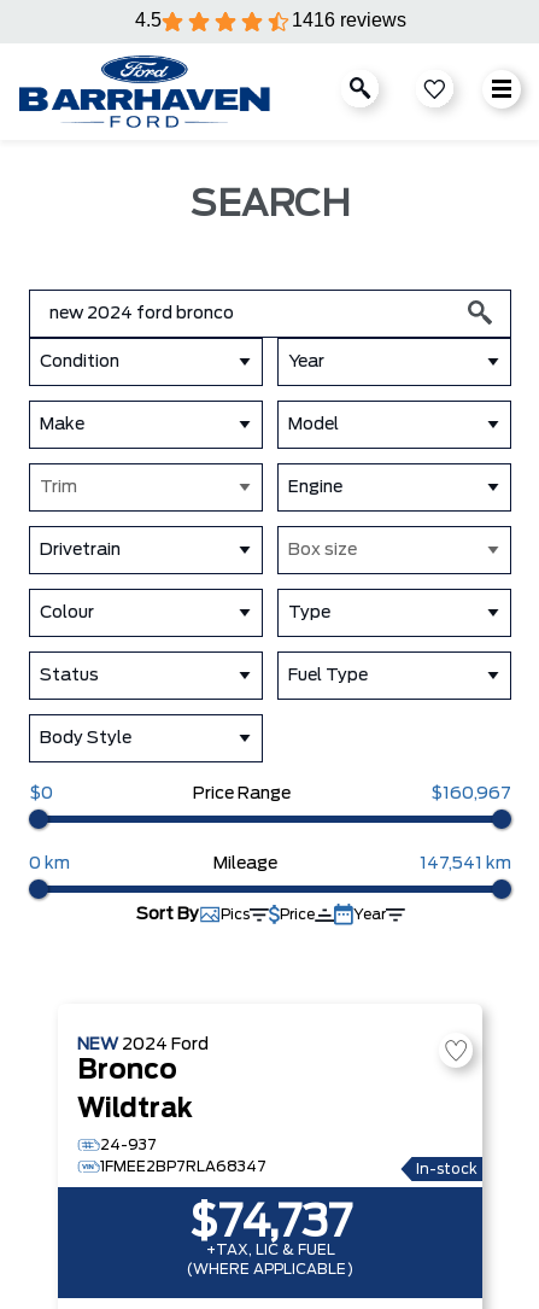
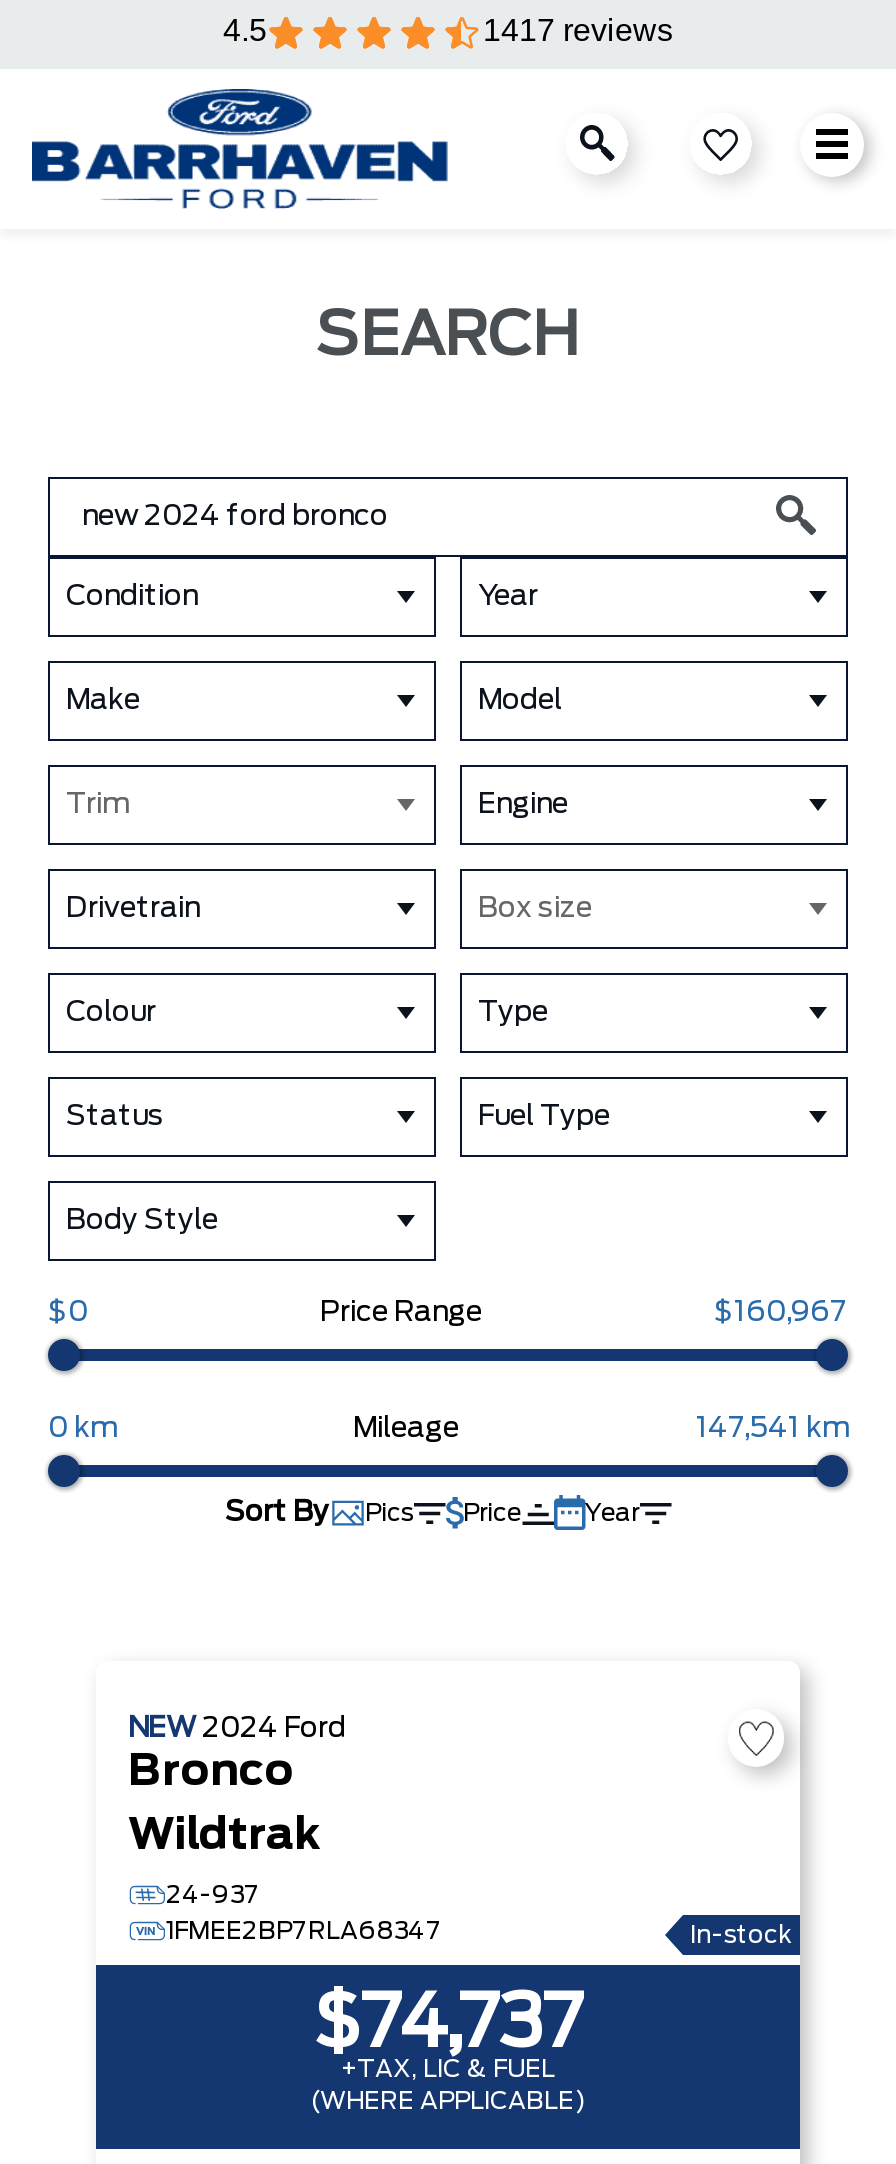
- 1416 reviews
+ 1417 reviews
